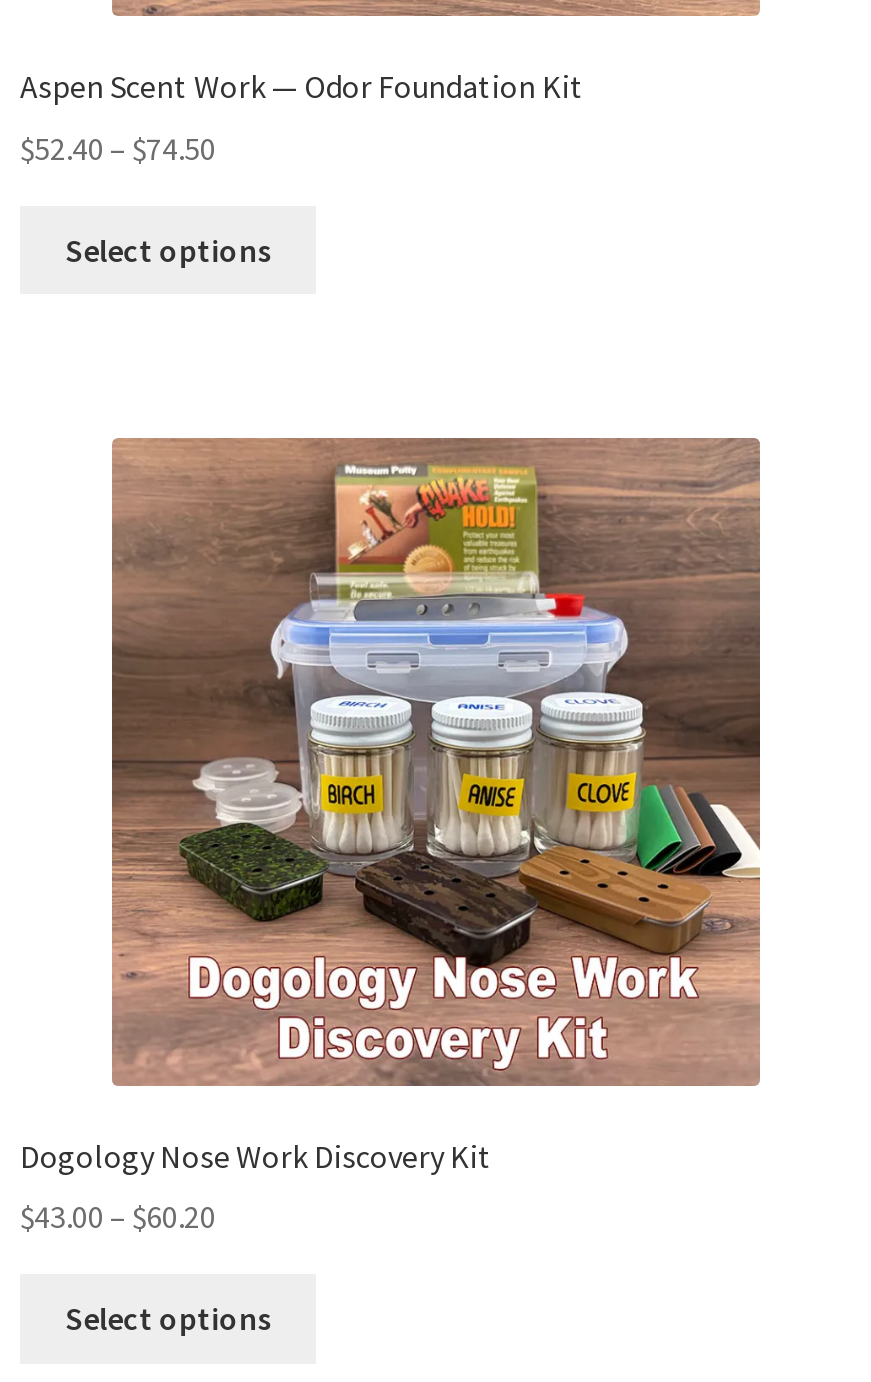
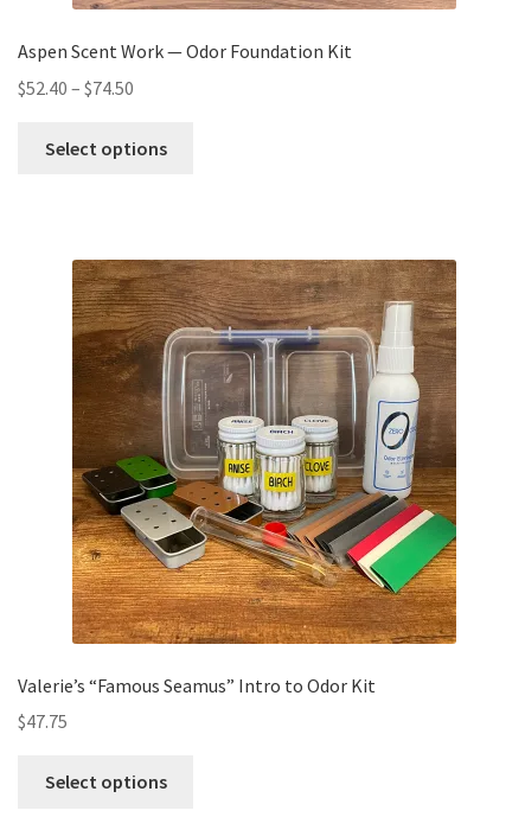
- [image]
- Dogology Nose Work Discovery Kit
+ [image]
+ Valerie’s “Famous Seamus” Intro to Odor Kit

- $43.00 – $60.20
+ $47.75
